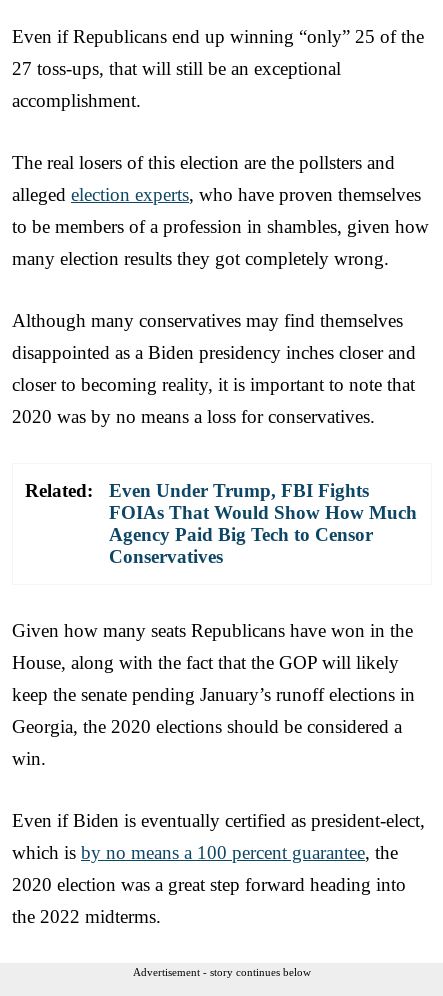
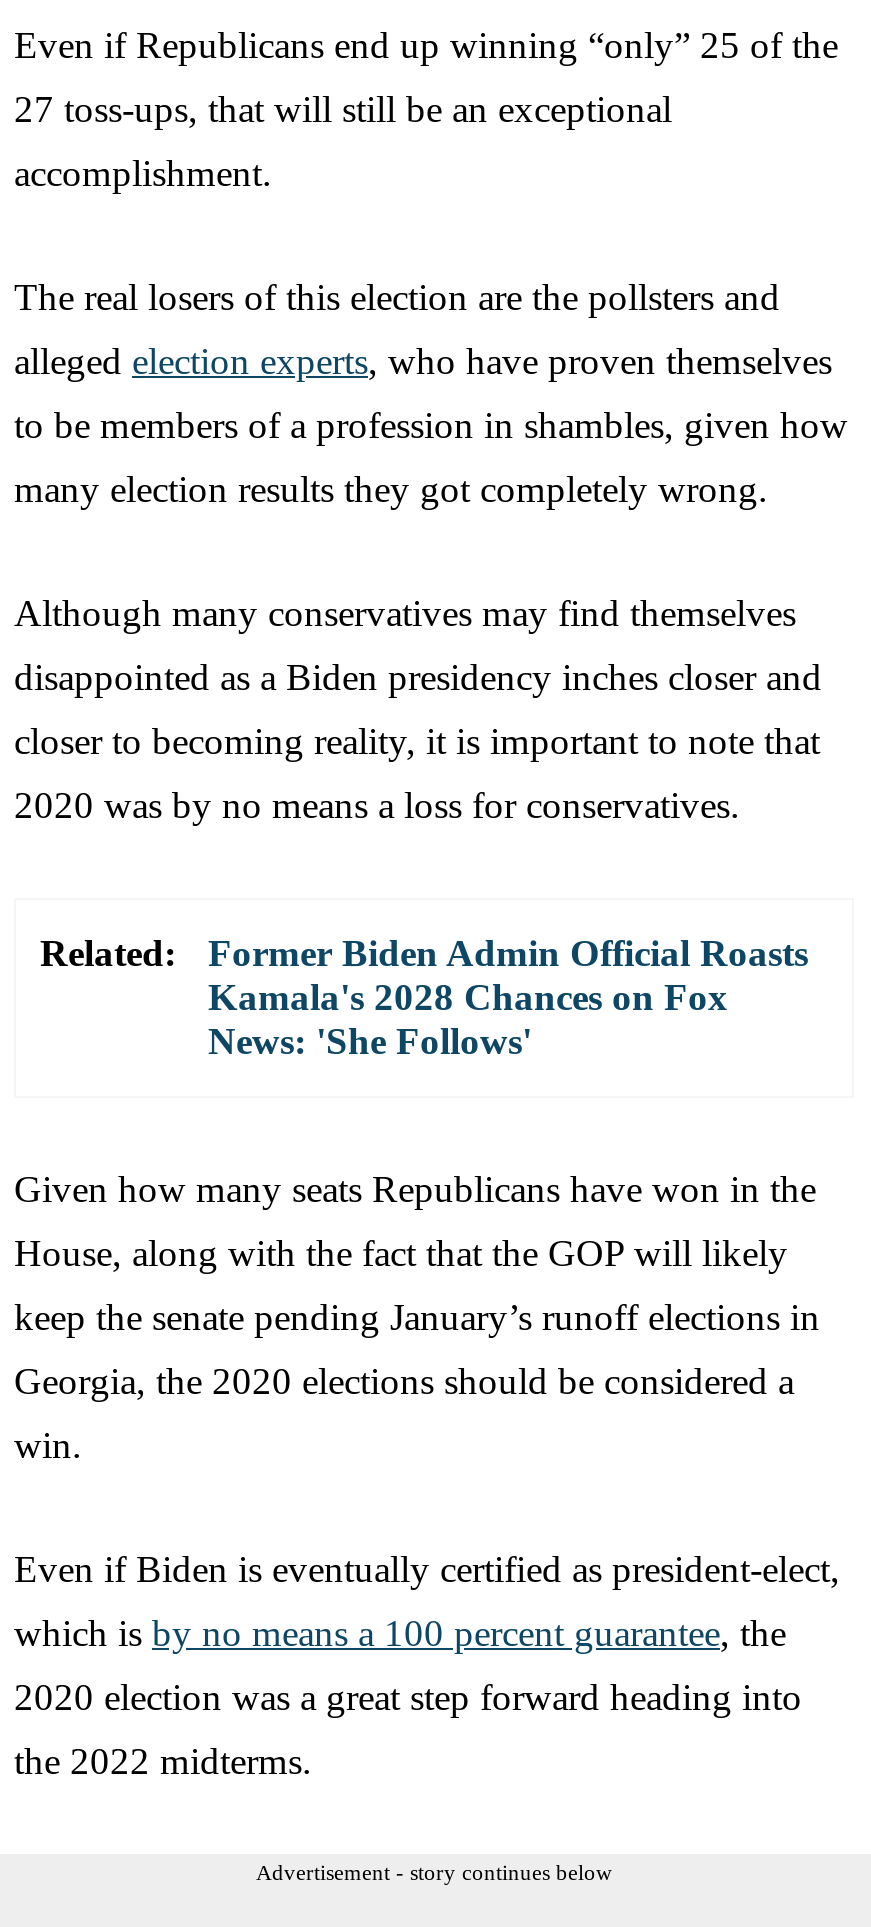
- Even Under Trump, FBI Fights
- FOIAs That Would Show How Much
- Agency Paid Big Tech to Censor
- Conservatives
+ Former Biden Admin Official Roasts
+ Kamala's 2028 Chances on Fox
+ News: 'She Follows'
